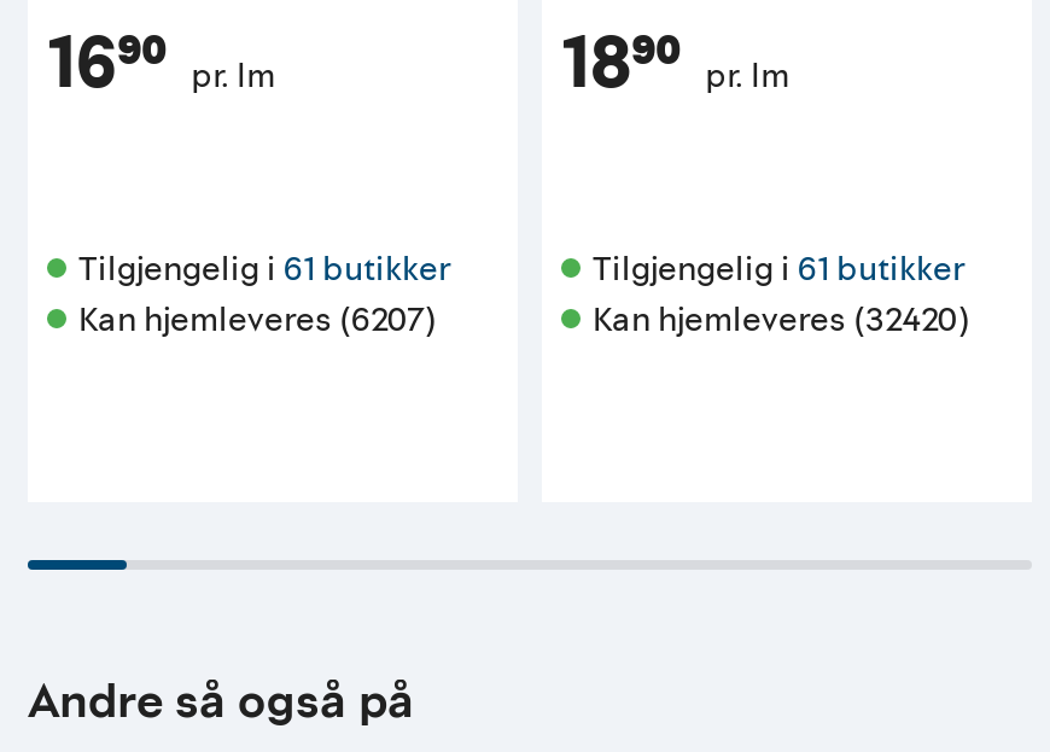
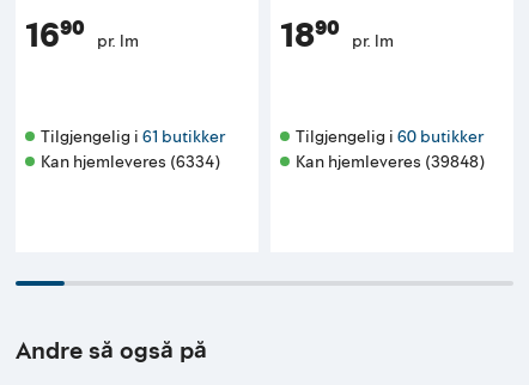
- Tilgjengelig i 61 butikker
+ Tilgjengelig i 60 butikker

- Kan hjemleveres (6207)
+ Kan hjemleveres (6334)

- Kan hjemleveres (32420)
+ Kan hjemleveres (39848)
